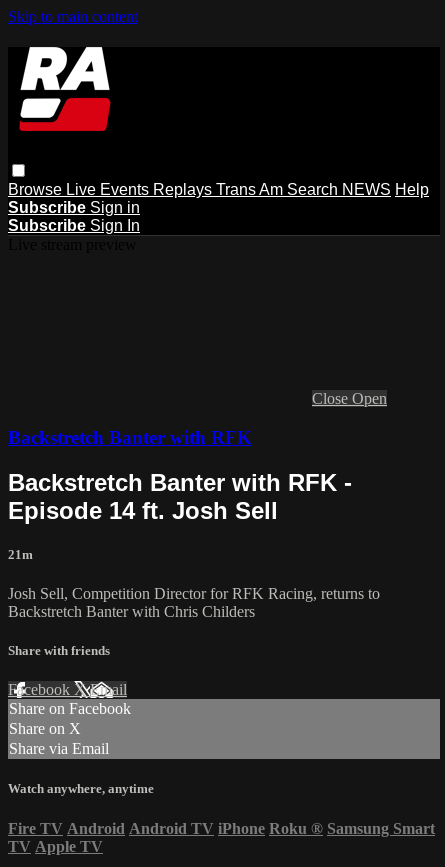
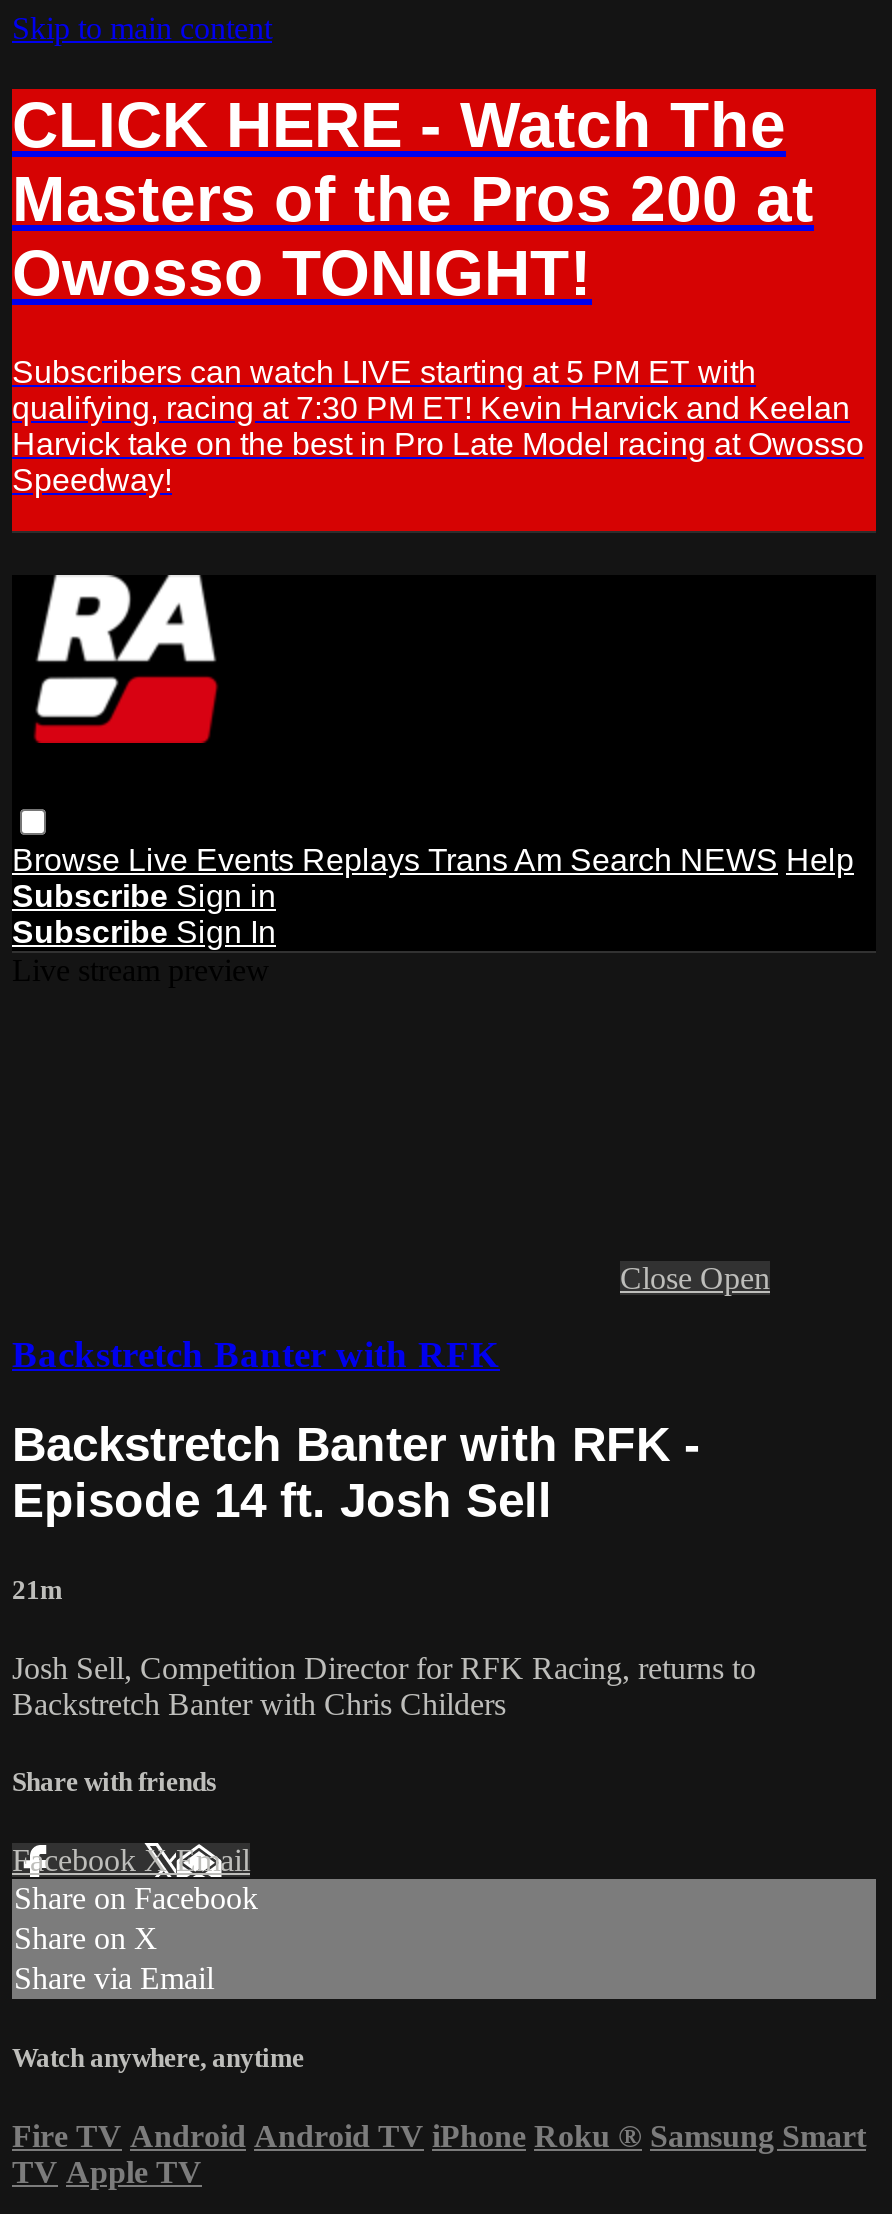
+ [image]
+ CLICK HERE - Watch The
+ Masters of the Pros 200 at
+ Owosso TONIGHT!
+ Subscribers can watch LIVE starting at 5 PM ET with
+ qualifying, racing at 7:30 PM ET! Kevin Harvick and Keelan
+ Harvick take on the best in Pro Late Model racing at Owosso
+ Speedway!
